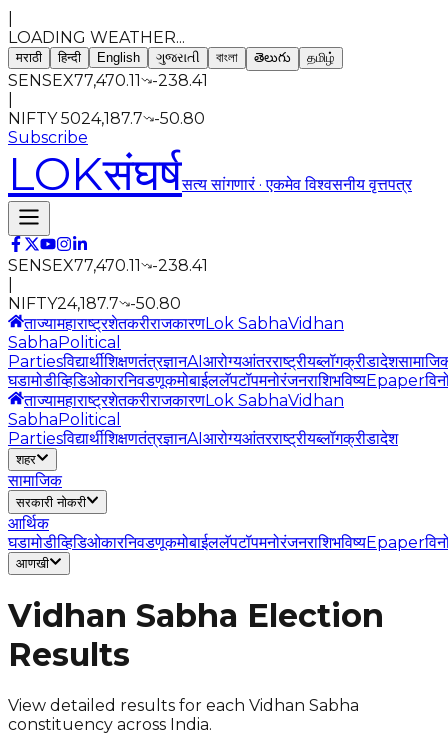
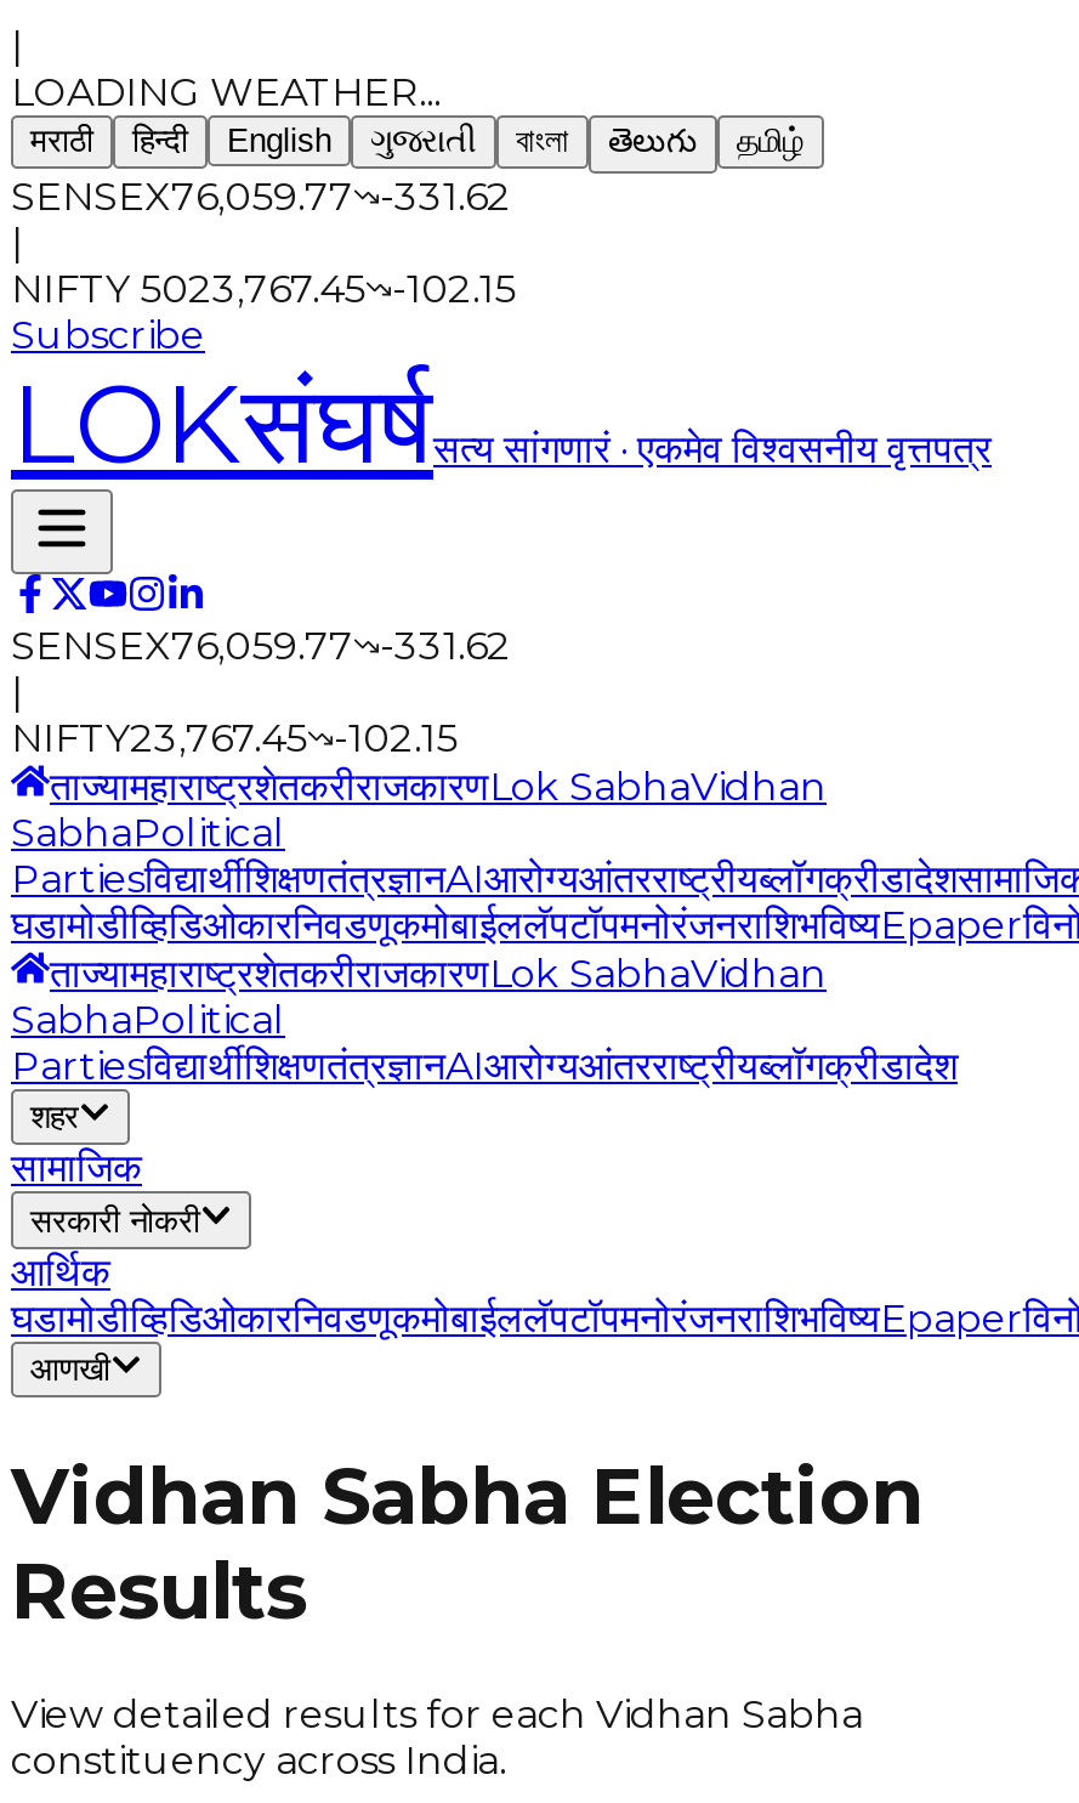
- SENSEX77,470.11 -238.41
+ SENSEX76,059.77 -331.62

- NIFTY 5024,187.7 -50.80
+ NIFTY 5023,767.45 -102.15

- SENSEX77,470.11 -238.41
+ SENSEX76,059.77 -331.62

- NIFTY24,187.7 -50.80
+ NIFTY23,767.45 -102.15
